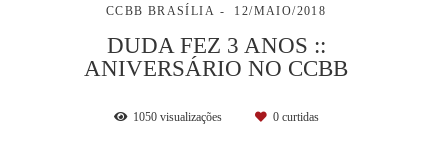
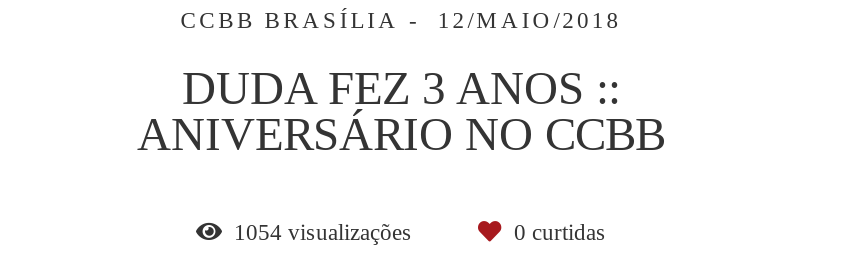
- 1050 visualizações
+ 1054 visualizações
